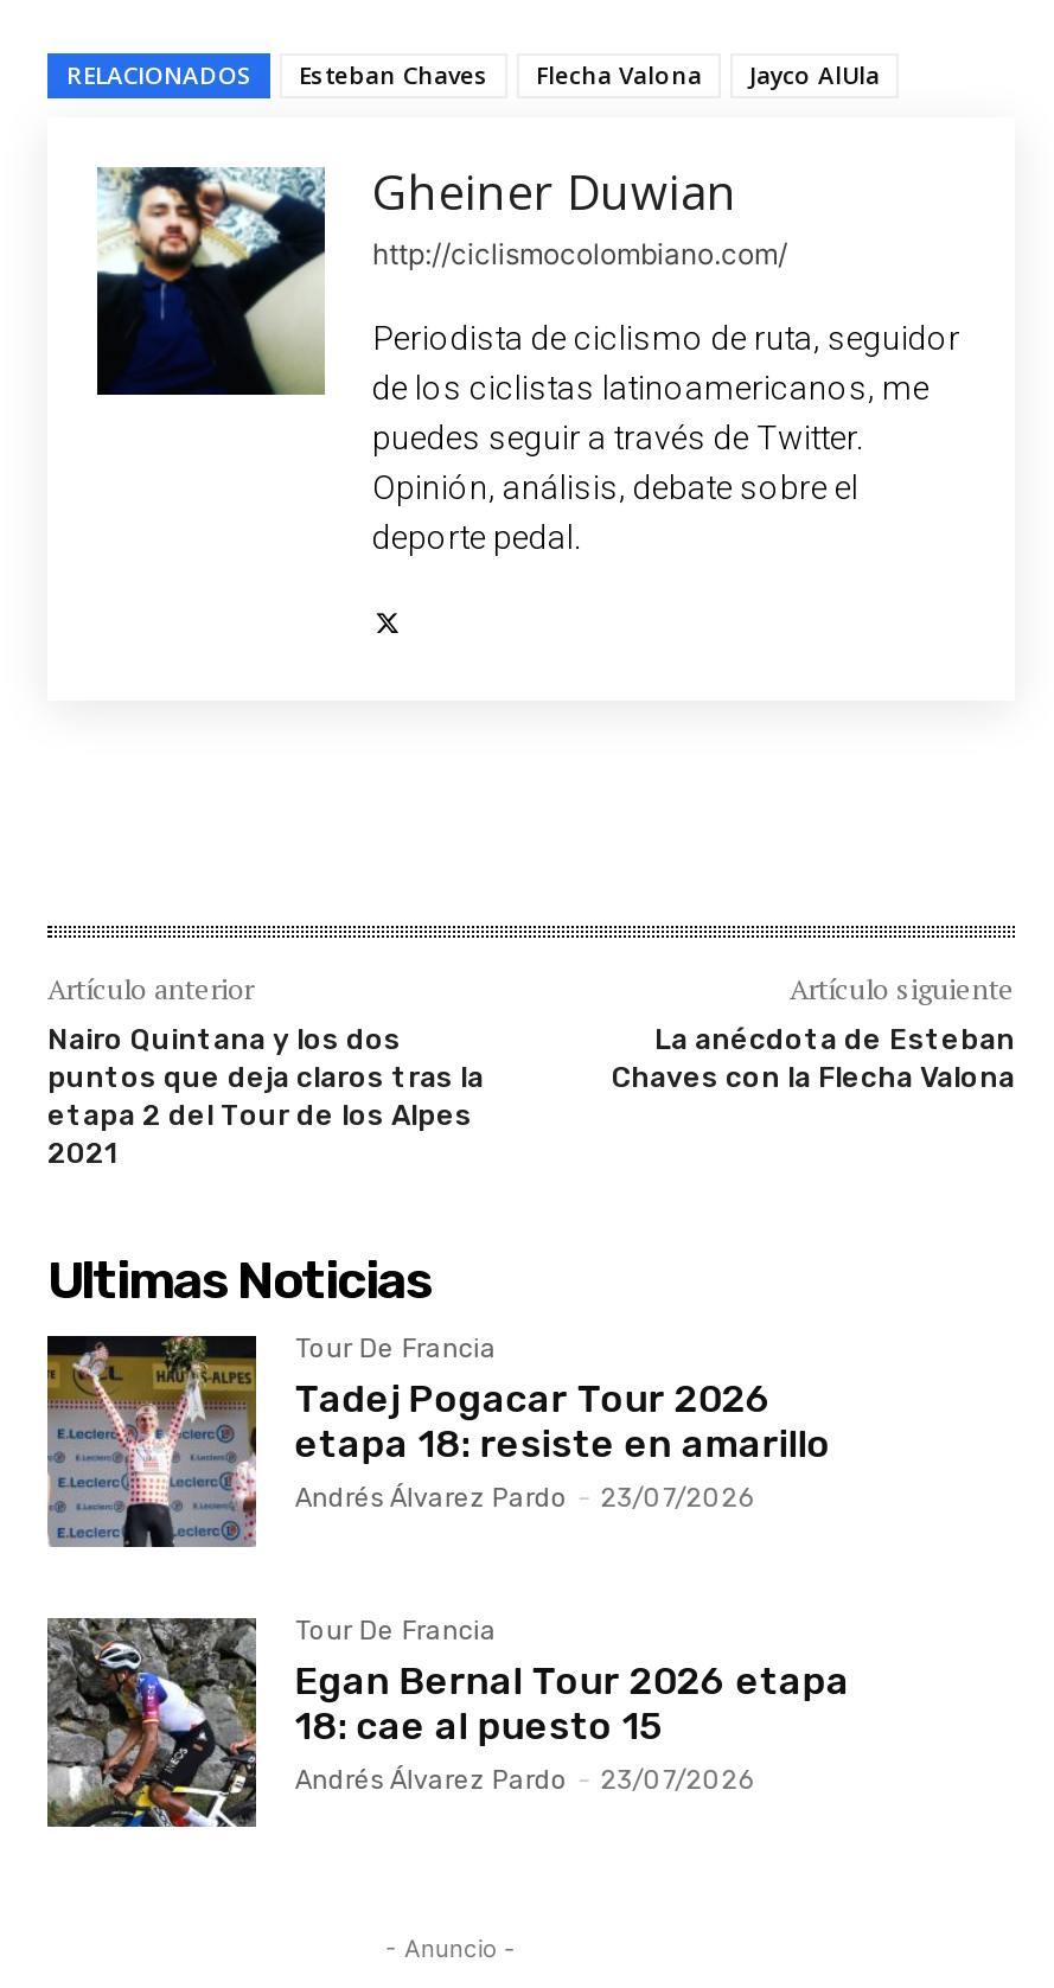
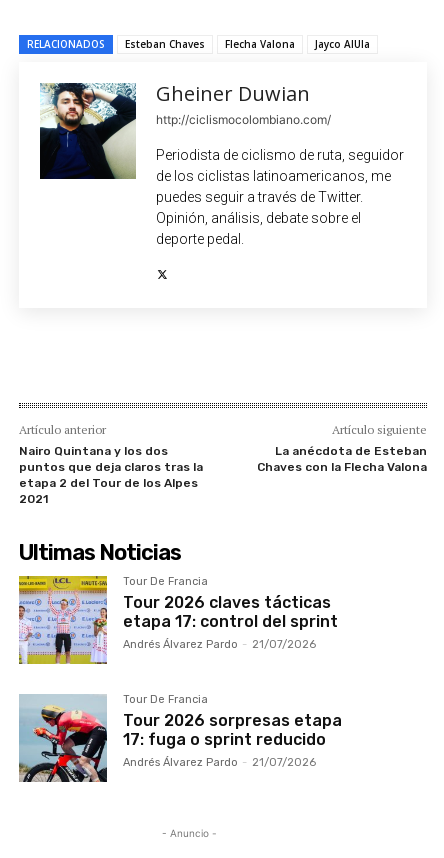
- [image]
- Tadej Pogacar Tour 2026
- etapa 18: resiste en amarillo
- Andrés Álvarez Pardo - 23/07/2026
+ [image]
+ Tour 2026 claves tácticas
+ etapa 17: control del sprint
+ Andrés Álvarez Pardo - 21/07/2026

- [image]
- Egan Bernal Tour 2026 etapa
- 18: cae al puesto 15
- Andrés Álvarez Pardo - 23/07/2026
+ [image]
+ Tour 2026 sorpresas etapa
+ 17: fuga o sprint reducido
+ Andrés Álvarez Pardo - 21/07/2026
